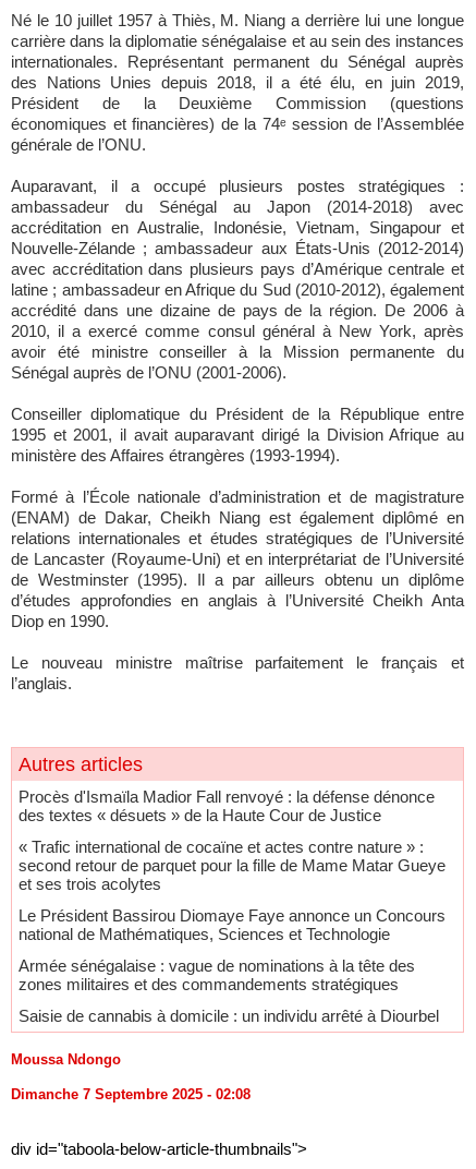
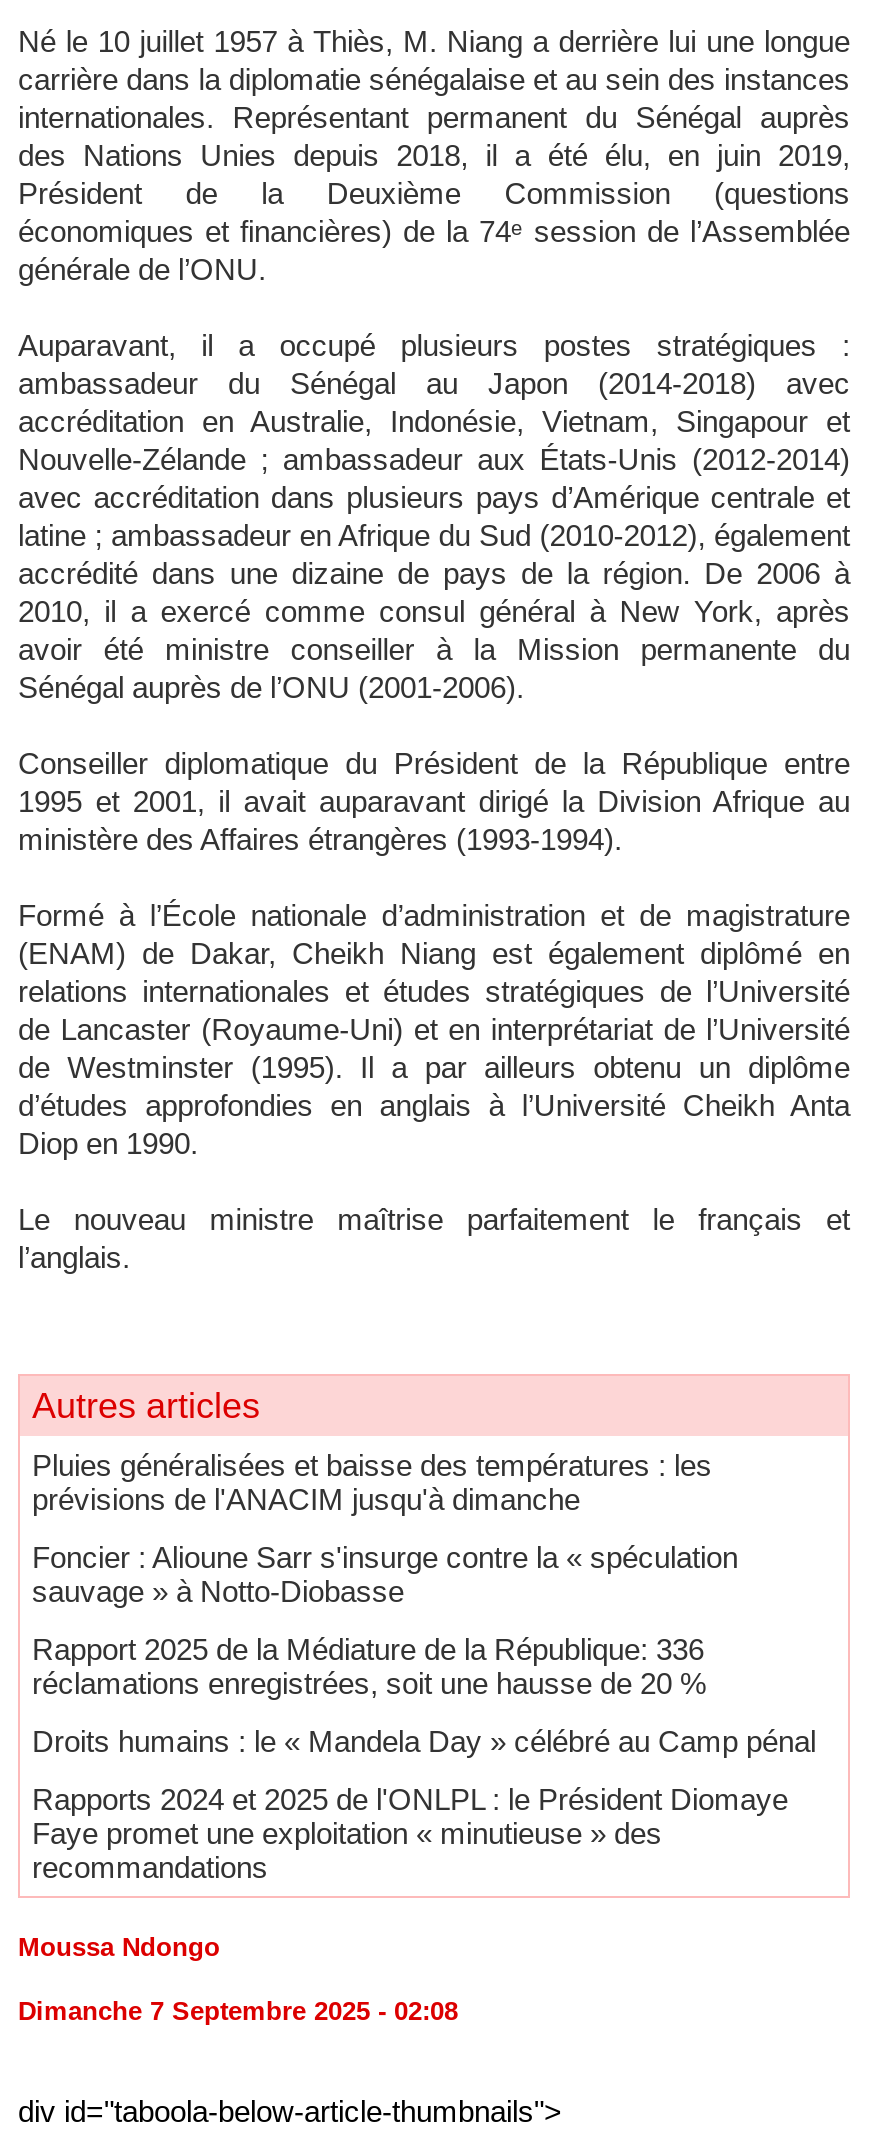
- Procès d'Ismaïla Madior Fall renvoyé : la défense dénonce
- des textes « désuets » de la Haute Cour de Justice
+ Pluies généralisées et baisse des températures : les
+ prévisions de l'ANACIM jusqu'à dimanche

- « Trafic international de cocaïne et actes contre nature » :
- second retour de parquet pour la fille de Mame Matar Gueye
- et ses trois acolytes
+ Foncier : Alioune Sarr s'insurge contre la « spéculation
+ sauvage » à Notto-Diobasse

- Le Président Bassirou Diomaye Faye annonce un Concours
- national de Mathématiques, Sciences et Technologie
+ Rapport 2025 de la Médiature de la République: 336
+ réclamations enregistrées, soit une hausse de 20 %

- Armée sénégalaise : vague de nominations à la tête des
- zones militaires et des commandements stratégiques
+ Droits humains : le « Mandela Day » célébré au Camp pénal

- Saisie de cannabis à domicile : un individu arrêté à Diourbel
+ Rapports 2024 et 2025 de l'ONLPL : le Président Diomaye
+ Faye promet une exploitation « minutieuse » des
+ recommandations
